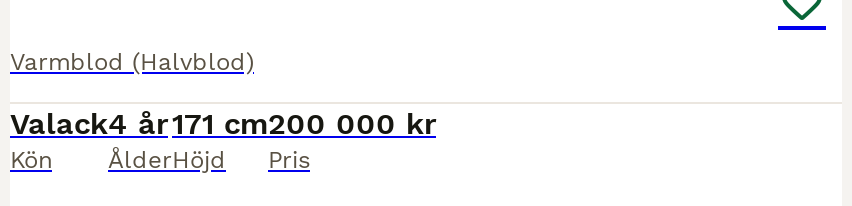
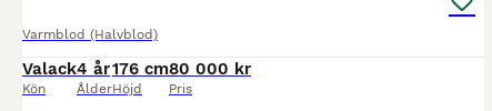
- 171 cm
+ 176 cm

- 200 000 kr
+ 80 000 kr
